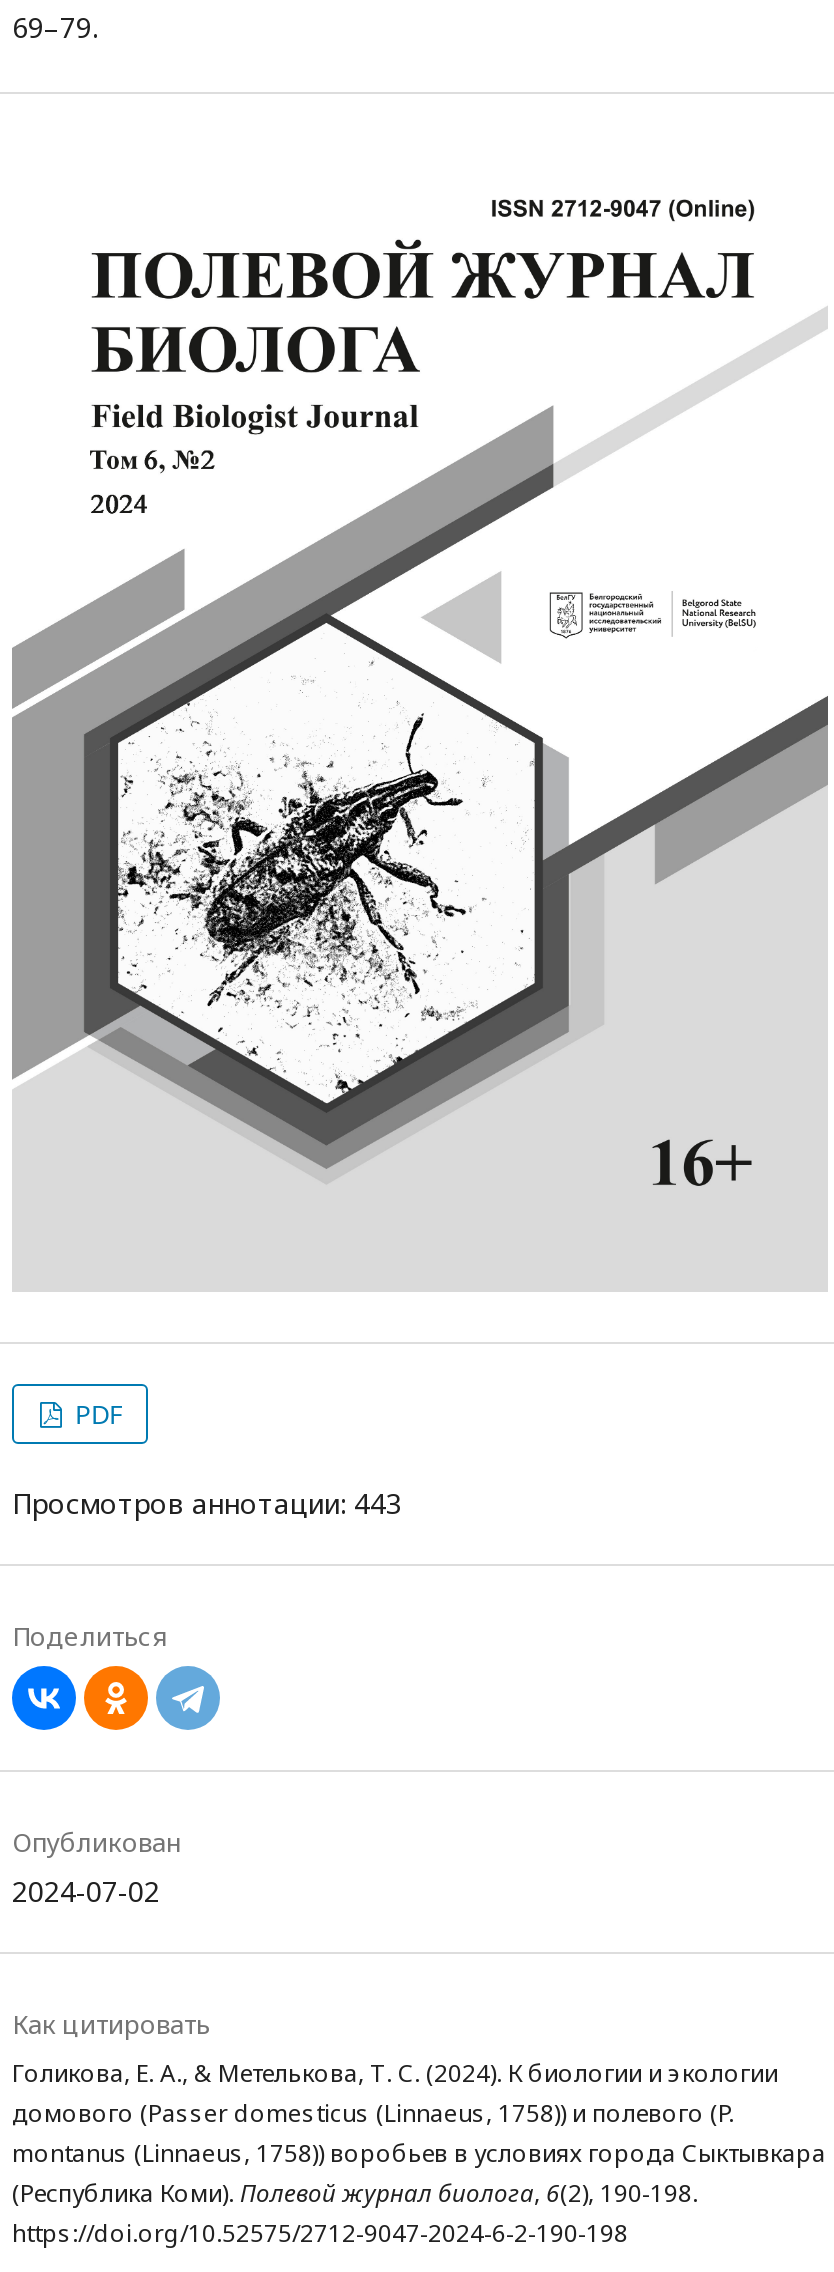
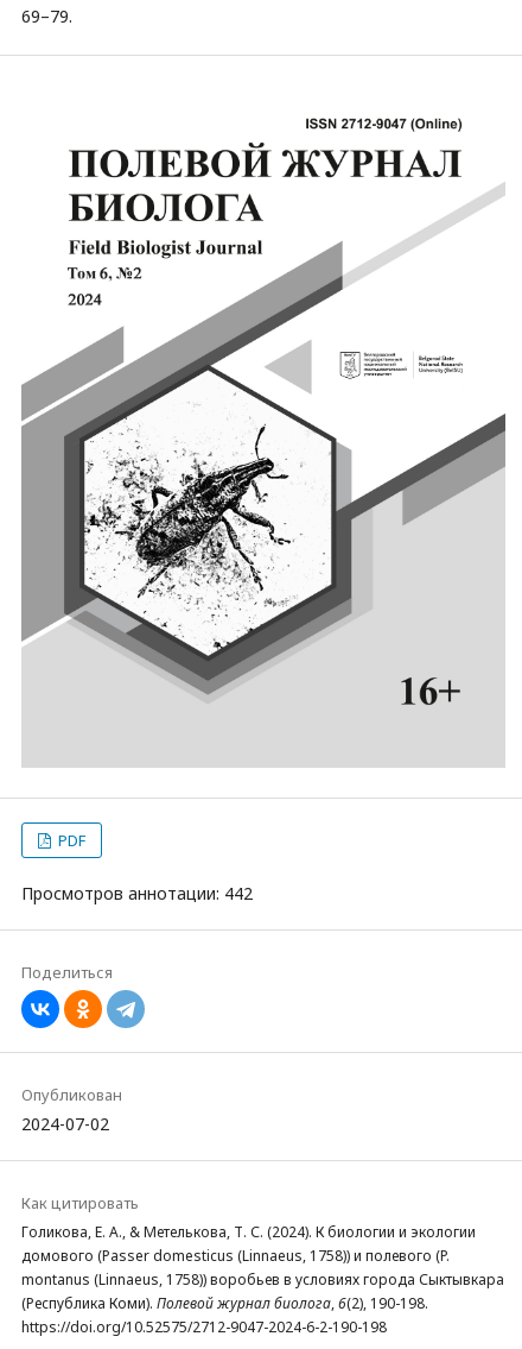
- Просмотров аннотации: 443
+ Просмотров аннотации: 442
